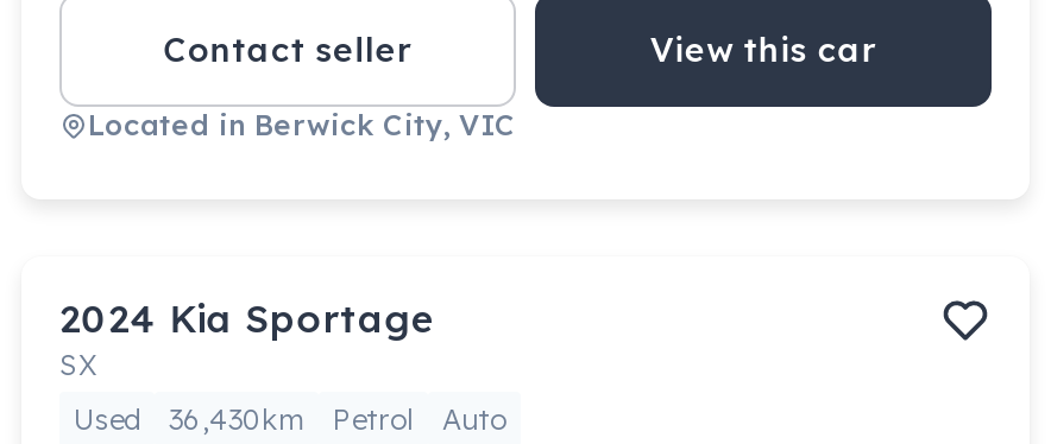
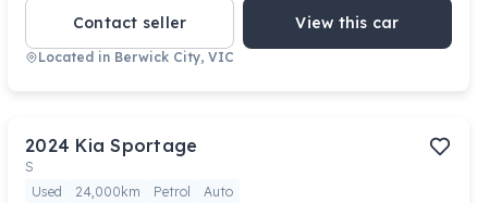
- SX
+ S

- Used 36,430km Petrol Auto
+ Used 24,000km Petrol Auto
